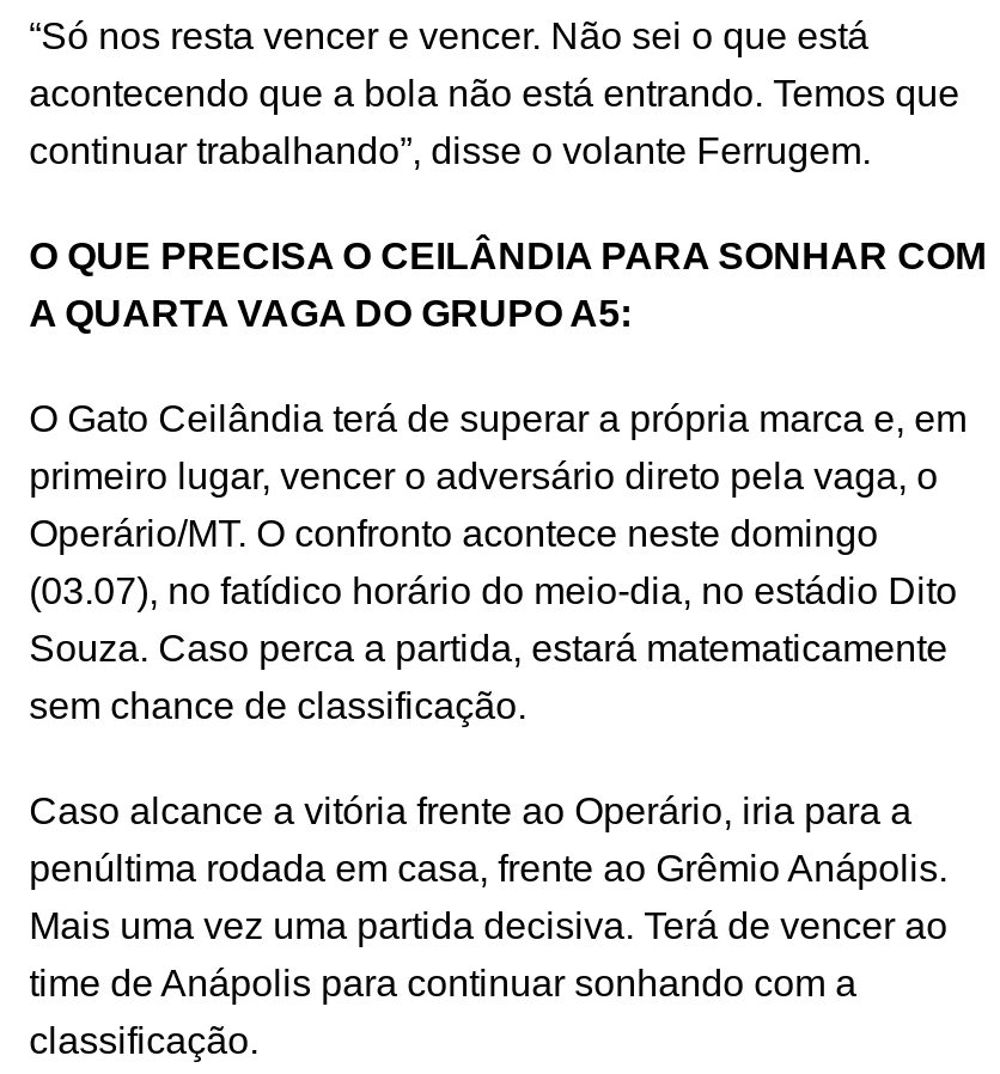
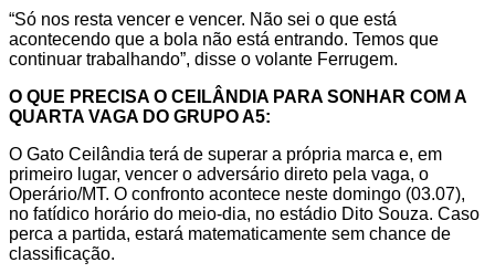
- Operário/MT. O confronto acontece neste domingo
- (03.07), no fatídico horário do meio-dia, no estádio Dito
- Souza. Caso perca a partida, estará matematicamente
- sem chance de classificação.
- Caso alcance a vitória frente ao Operário, iria para a
- penúltima rodada em casa, frente ao Grêmio Anápolis.
- Mais uma vez uma partida decisiva. Terá de vencer ao
- time de Anápolis para continuar sonhando com a
+ Operário/MT. O confronto acontece neste domingo (03.07),
+ no fatídico horário do meio-dia, no estádio Dito Souza. Caso
+ perca a partida, estará matematicamente sem chance de
